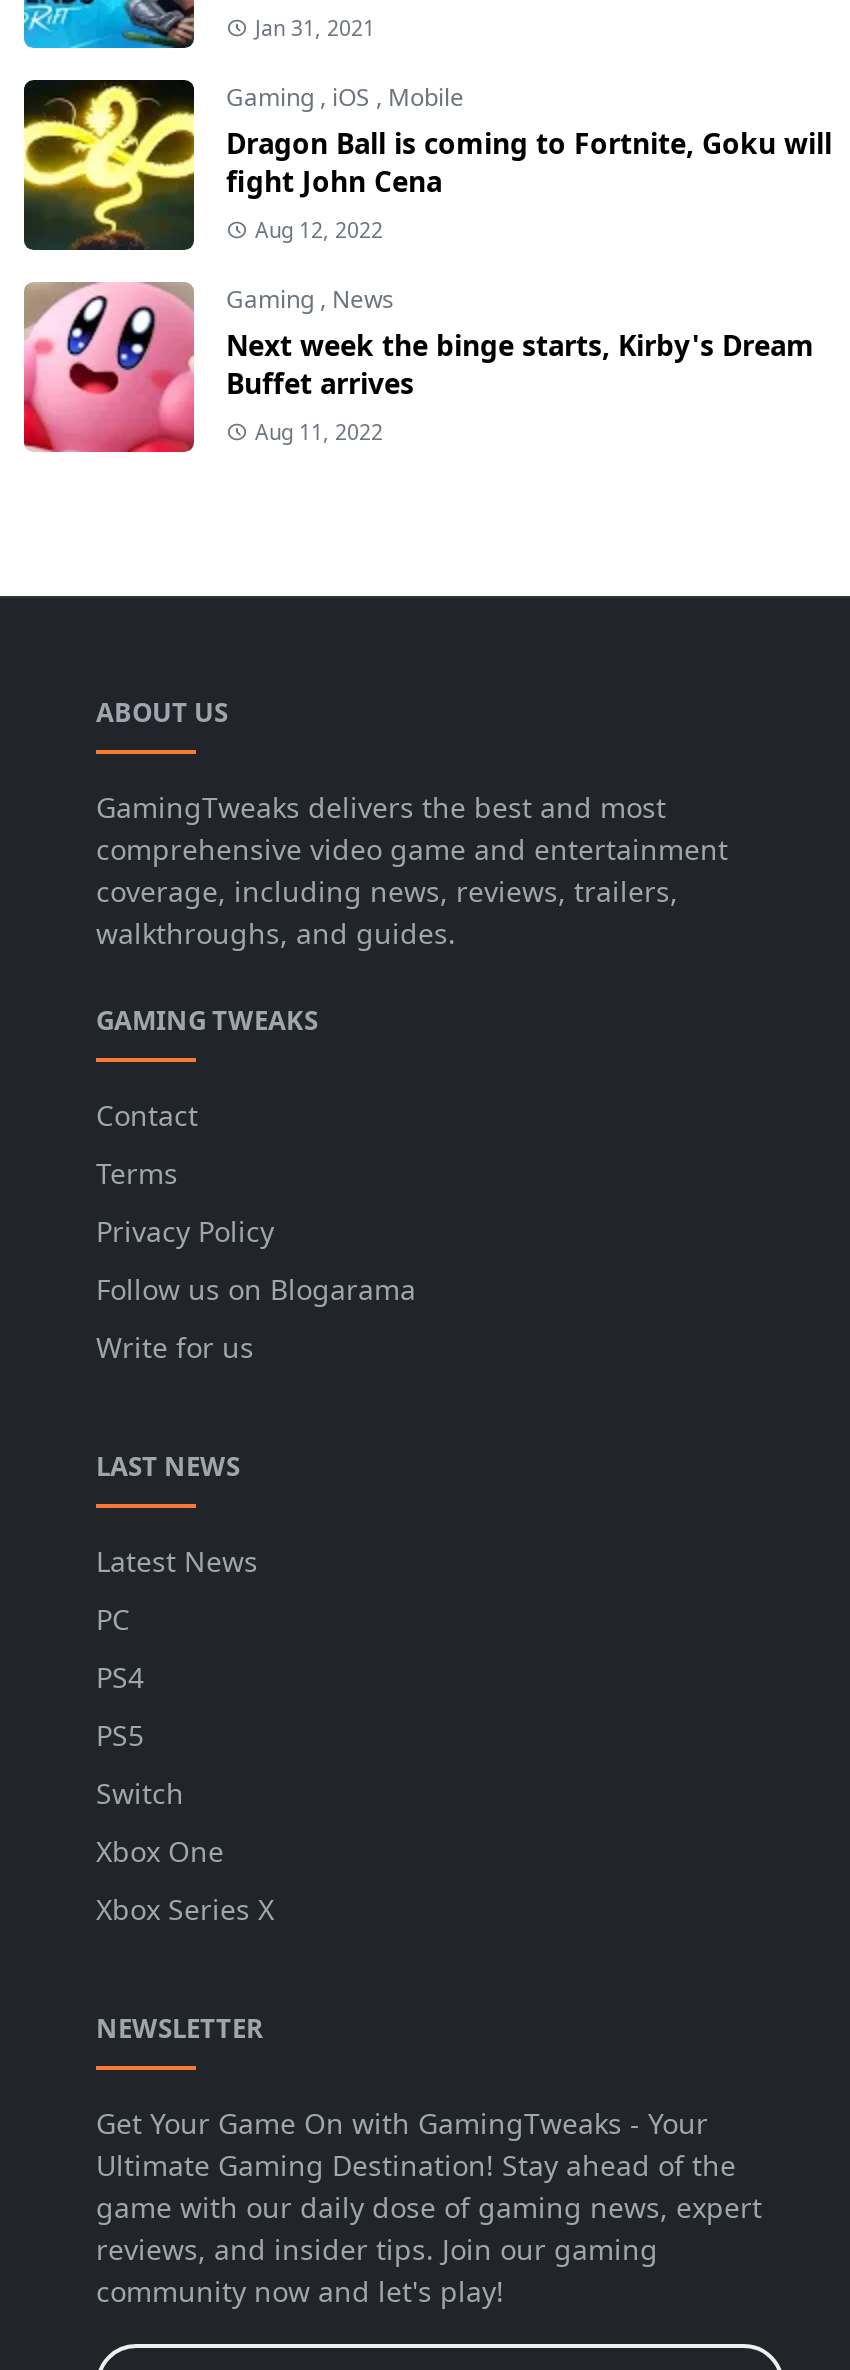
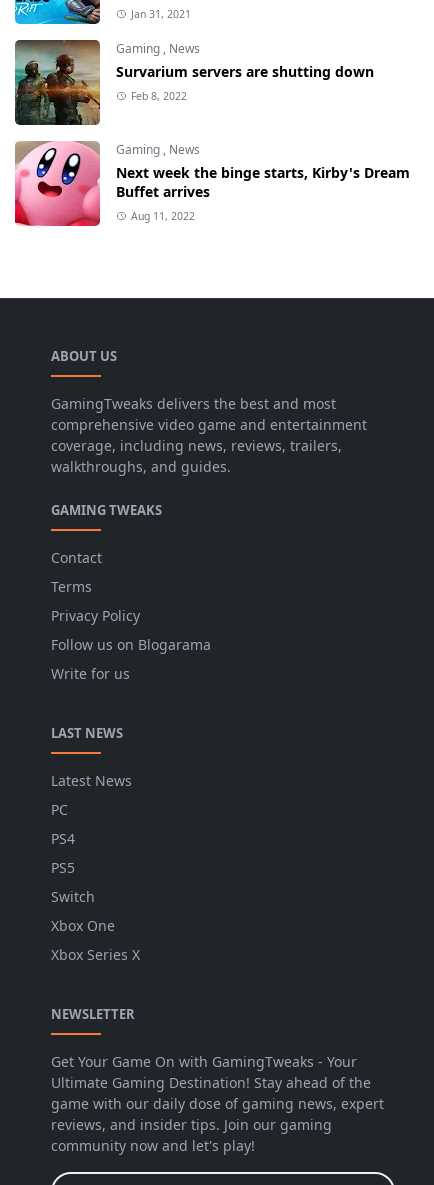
- [image]
- Gaming, iOS, Mobile
- Dragon Ball is coming to Fortnite, Goku will
- fight John Cena
- Aug 12, 2022
+ [image]
+ Gaming, News
+ Survarium servers are shutting down
+ Feb 8, 2022
